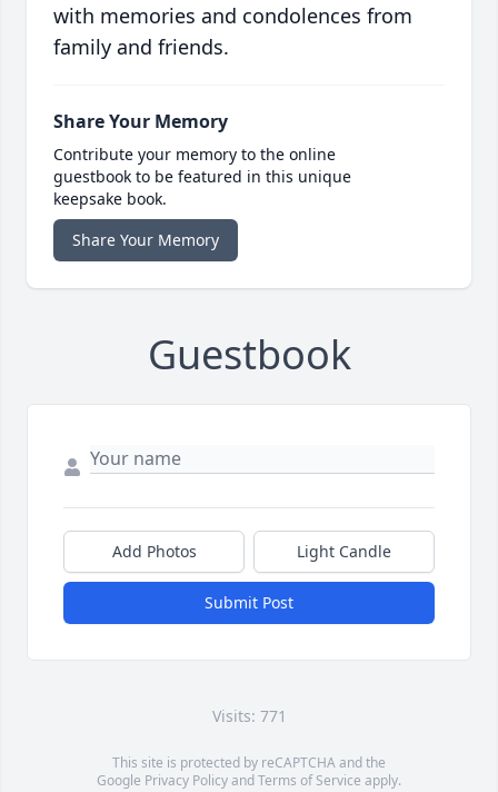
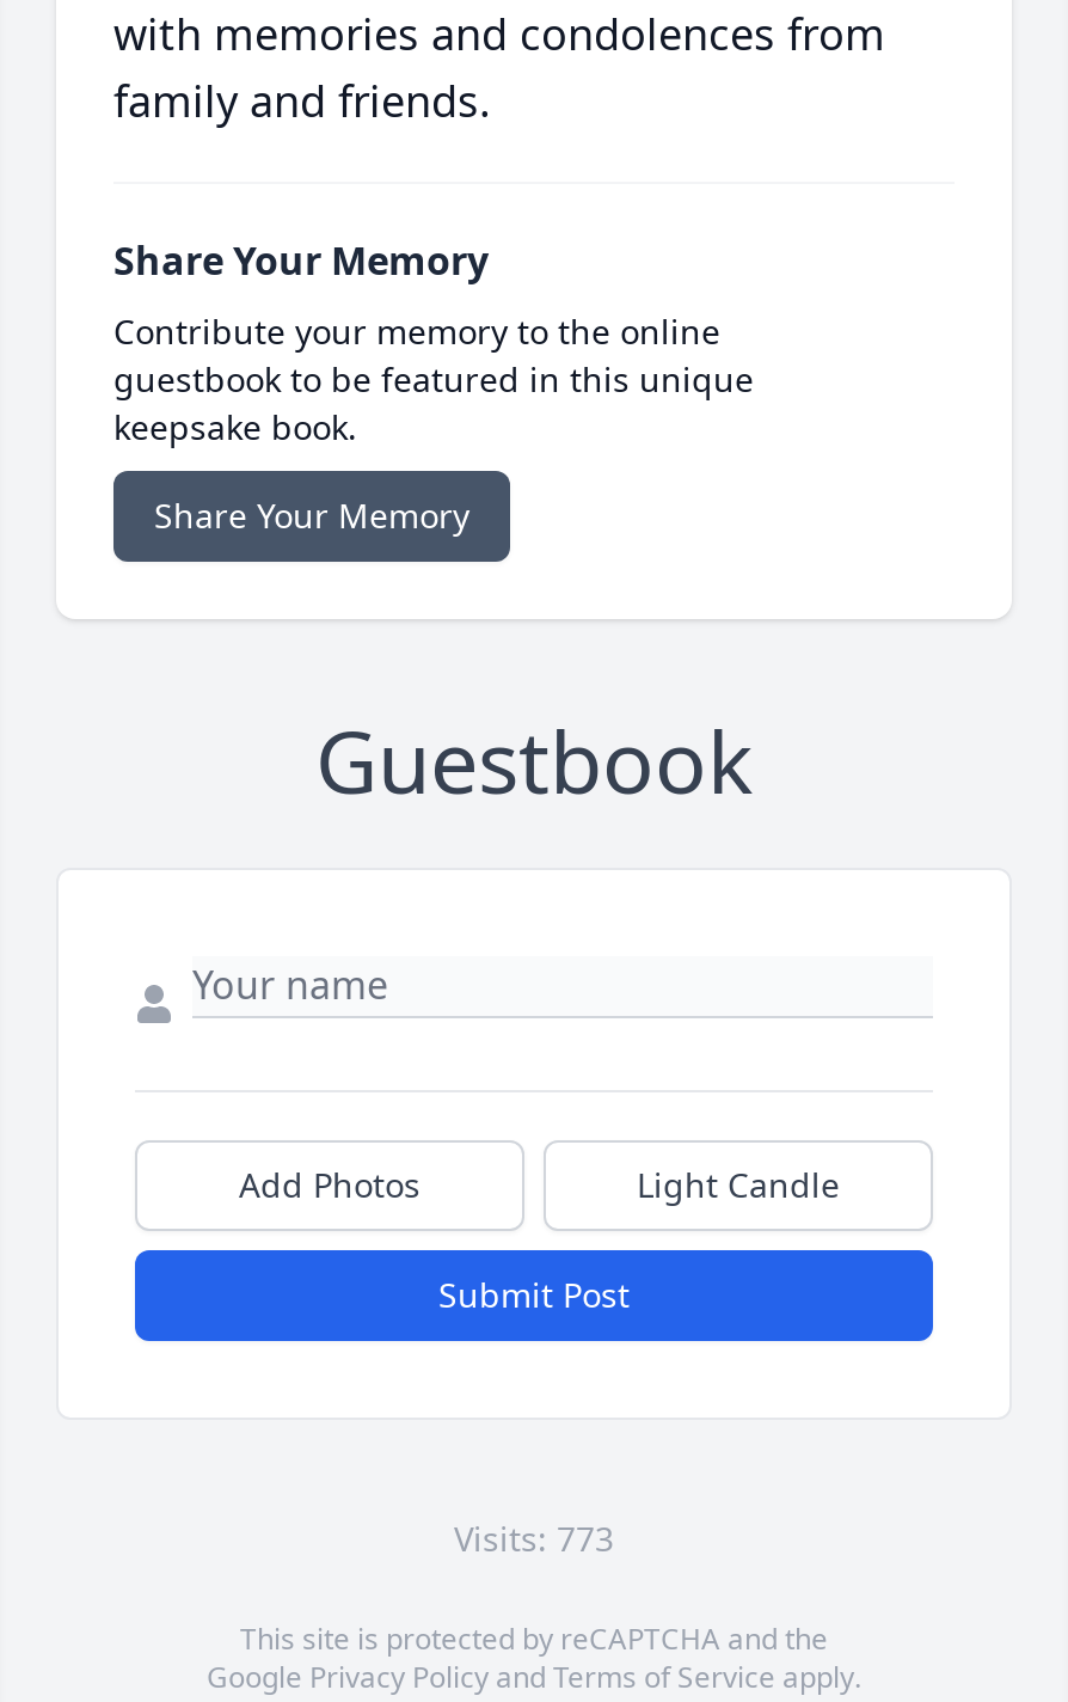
- Visits: 771
+ Visits: 773
